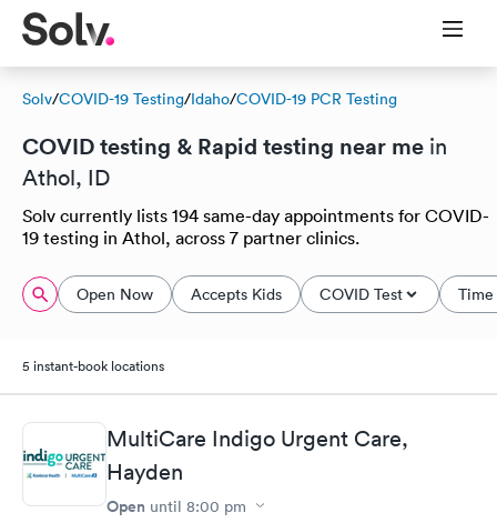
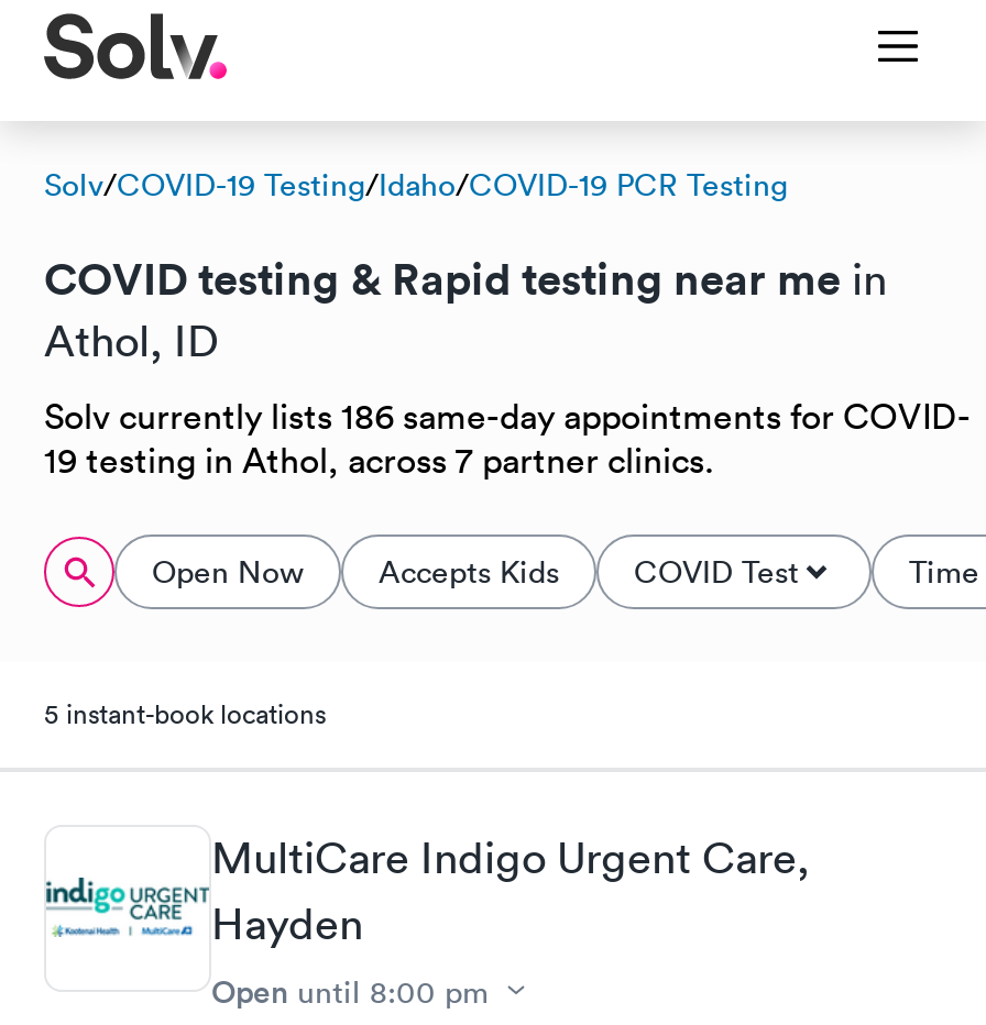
- Solv currently lists 194 same-day appointments for COVID-
+ Solv currently lists 186 same-day appointments for COVID-
